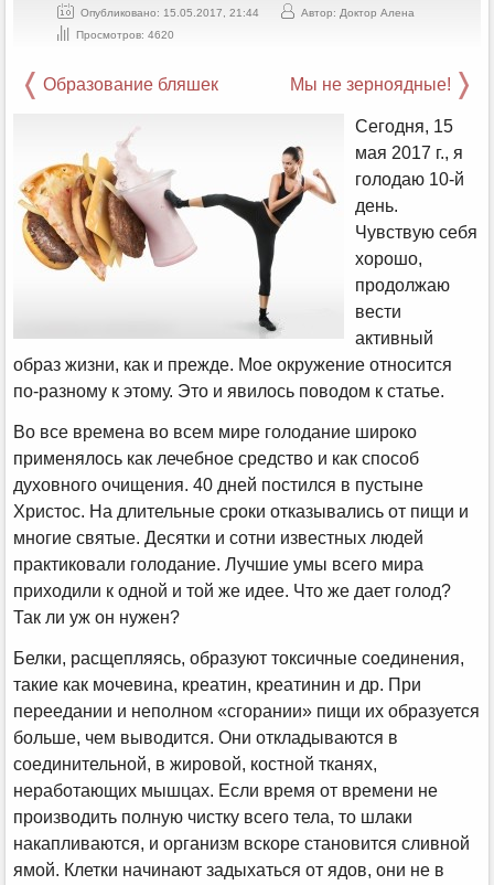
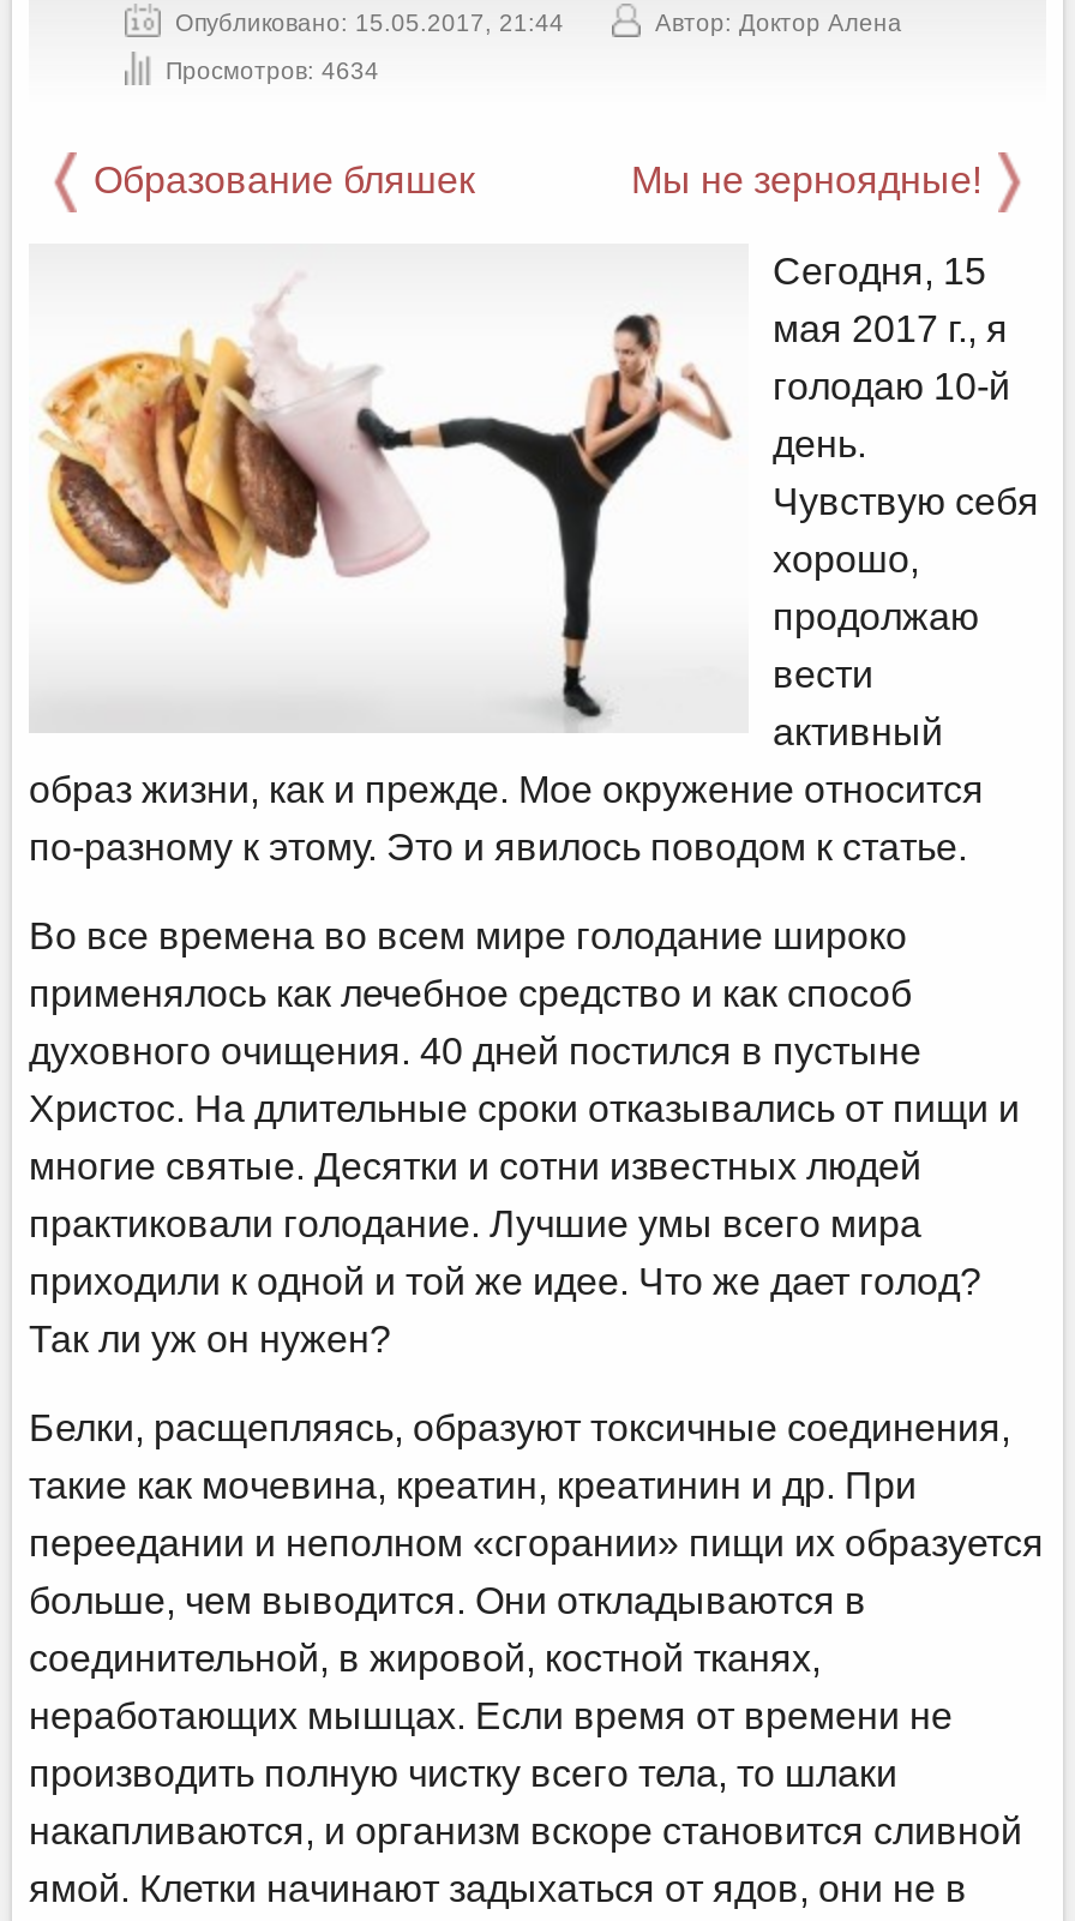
- Просмотров: 4620
+ Просмотров: 4634
